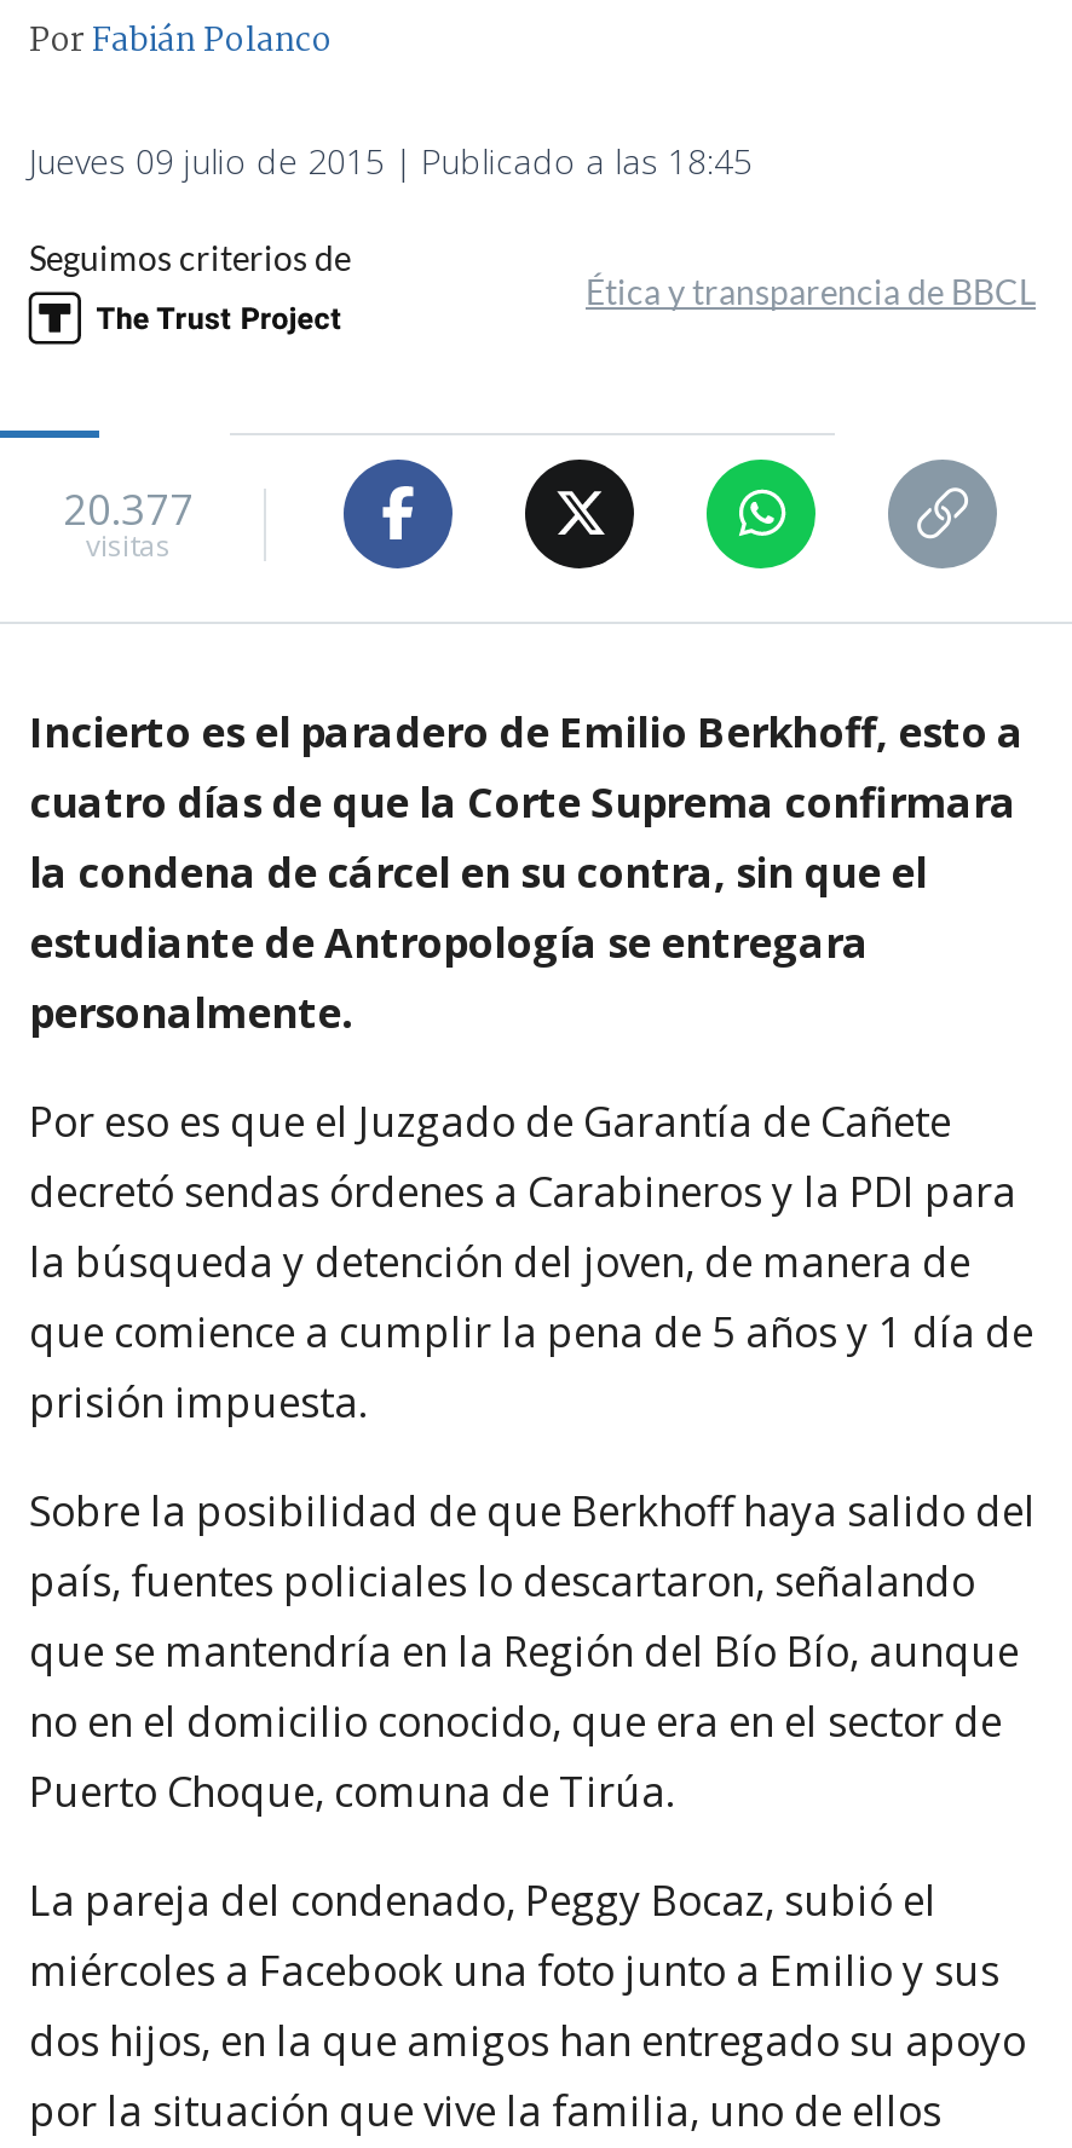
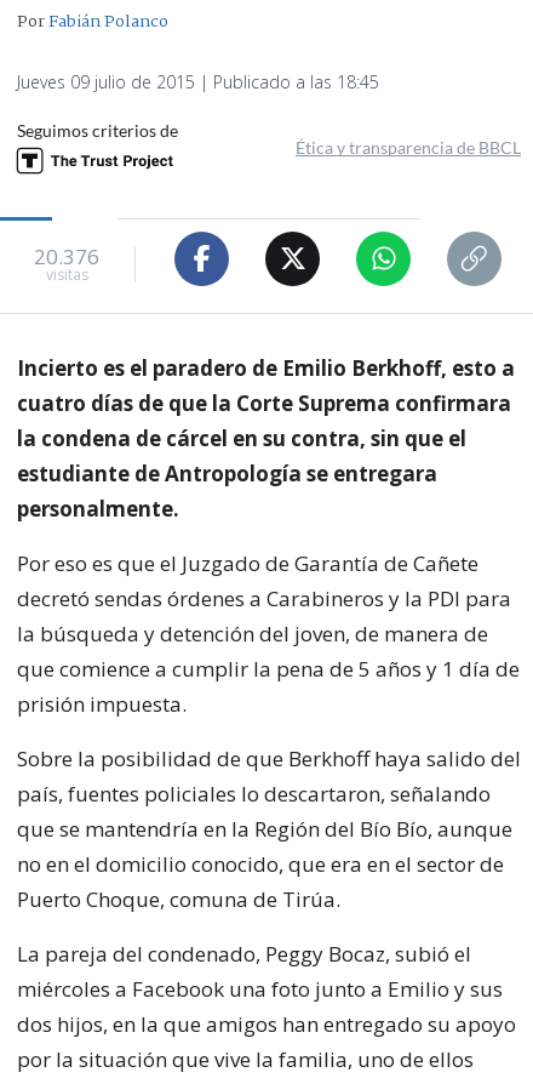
- 20.377
+ 20.376
